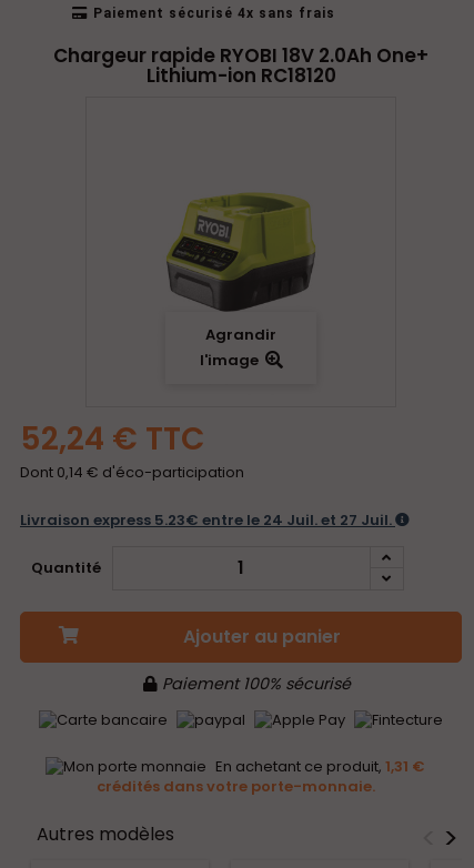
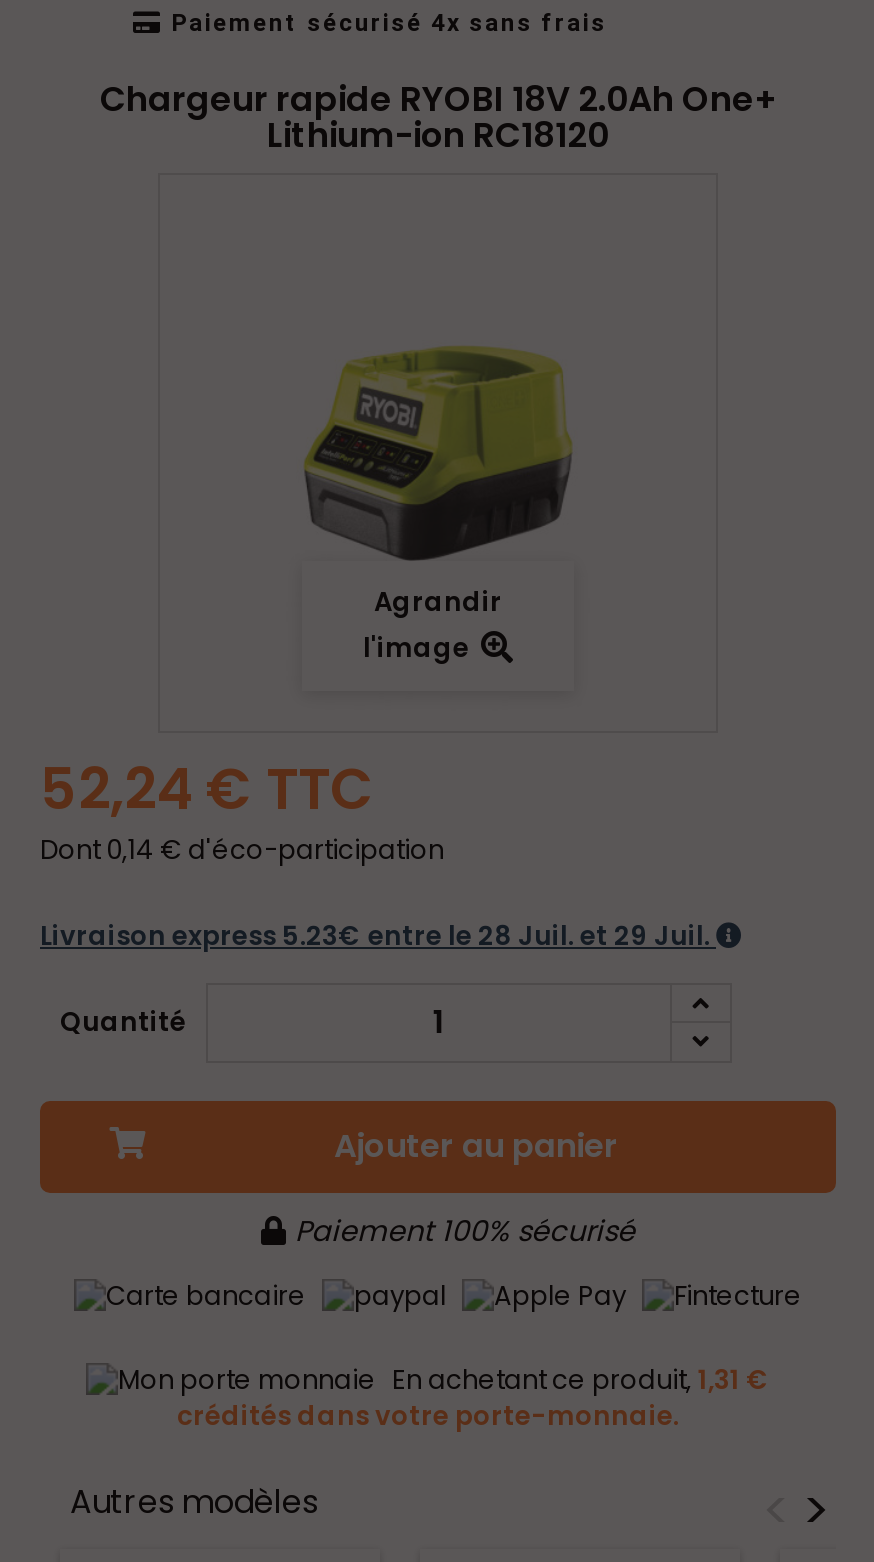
- Livraison express 5.23€ entre le 24 Juil. et 27 Juil.
+ Livraison express 5.23€ entre le 28 Juil. et 29 Juil.
